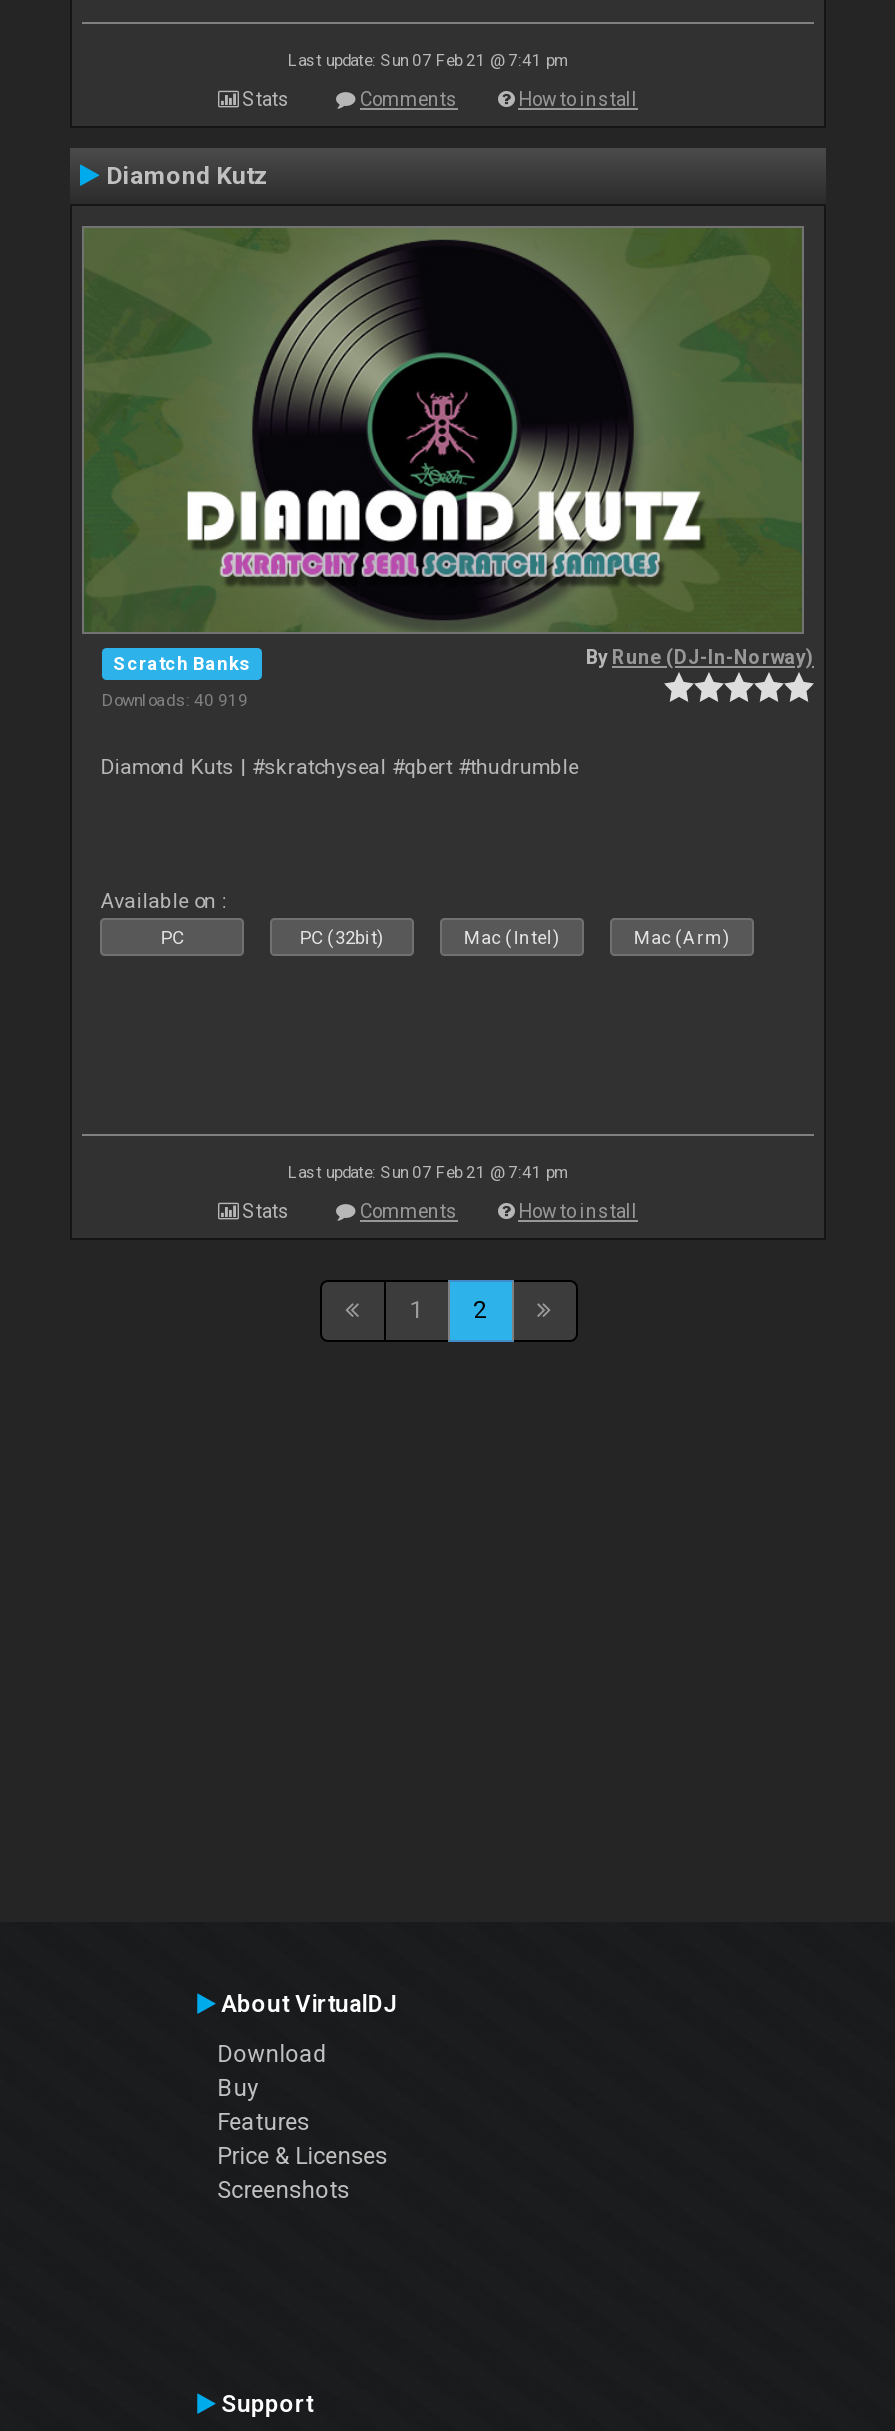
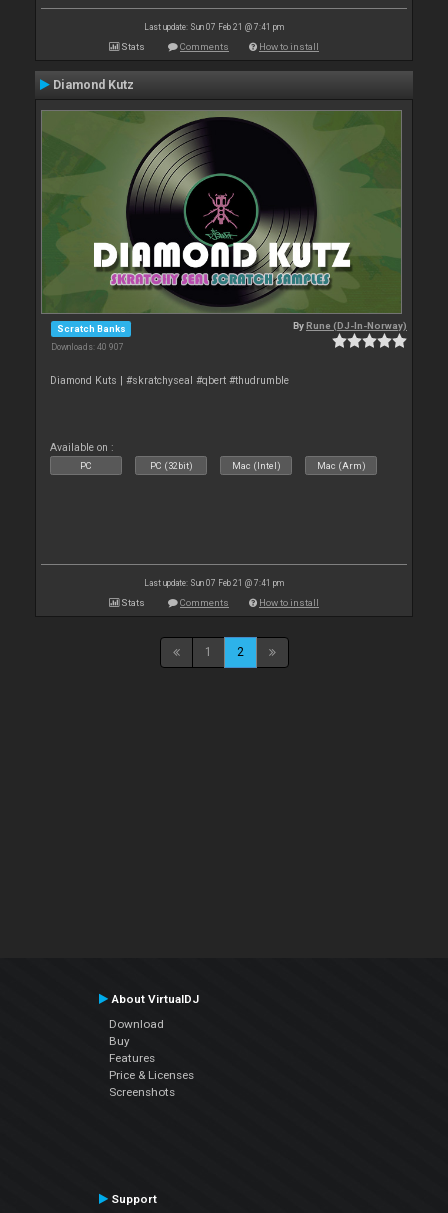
- Downloads: 40 919
+ Downloads: 40 907
